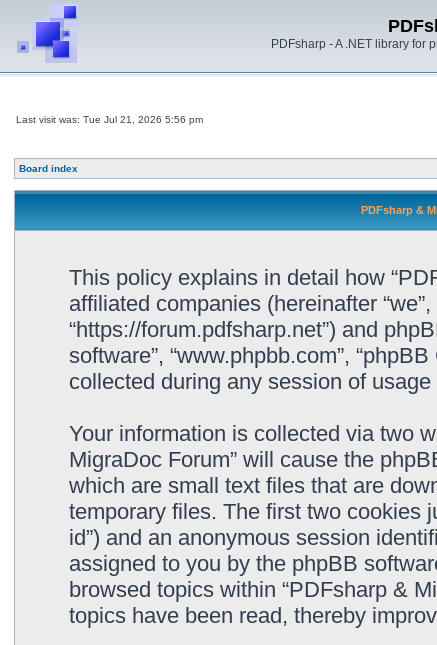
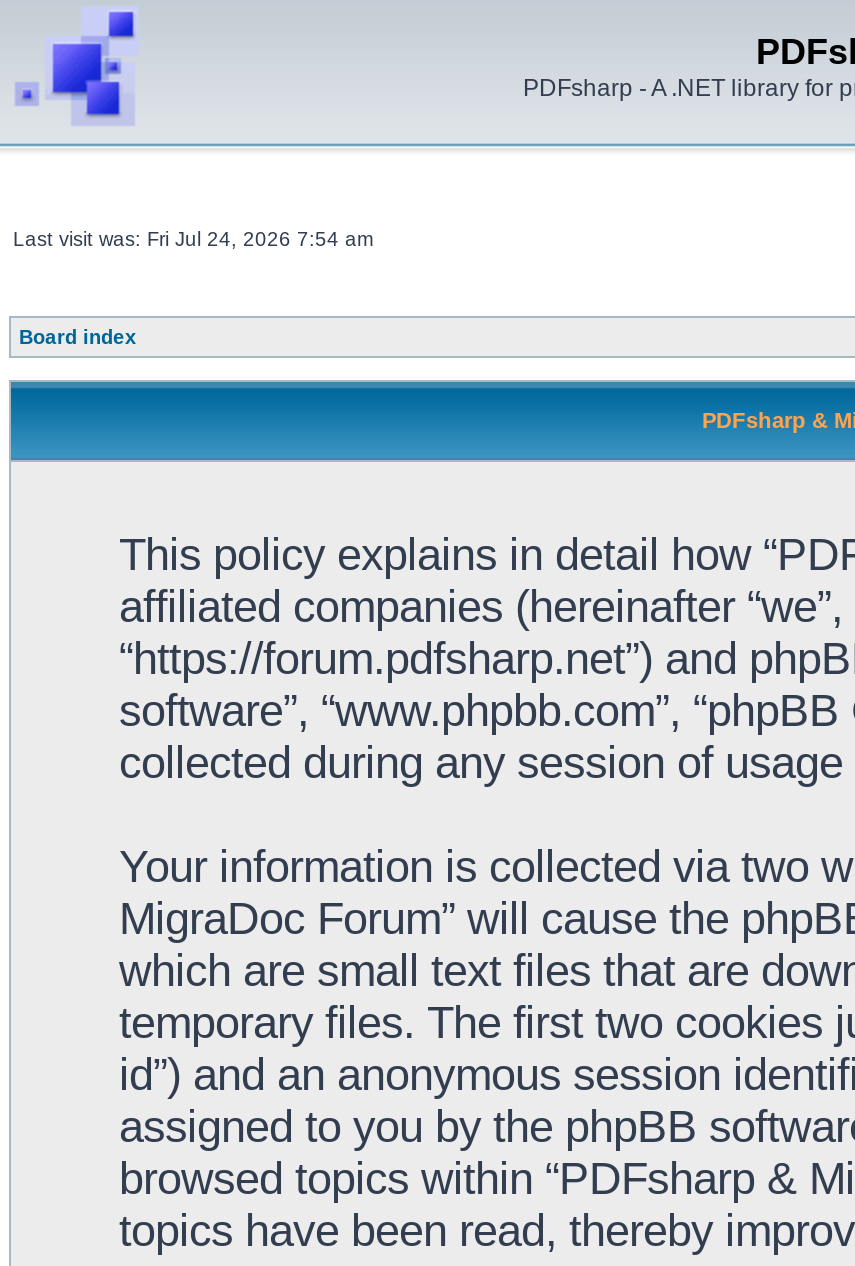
- Last visit was: Tue Jul 21, 2026 5:56 pm
+ Last visit was: Fri Jul 24, 2026 7:54 am
